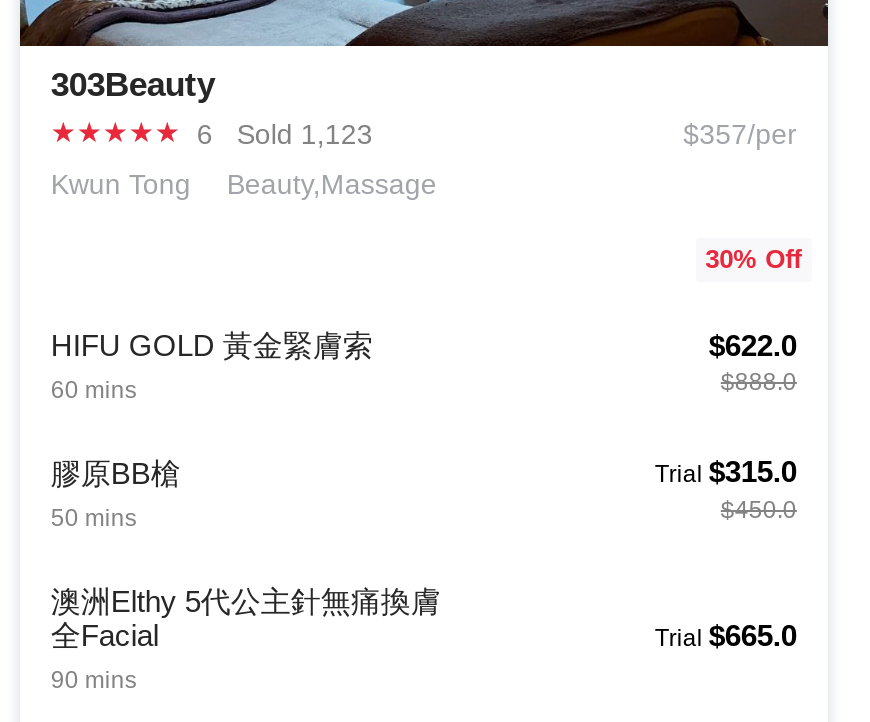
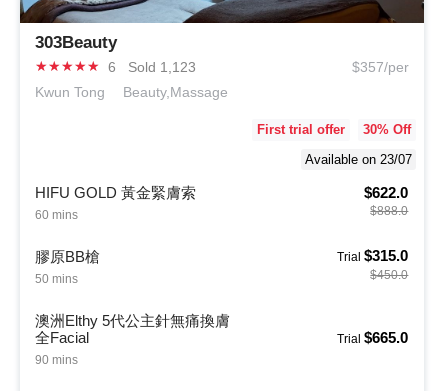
+ First trial offer

+ Available on 23/07
